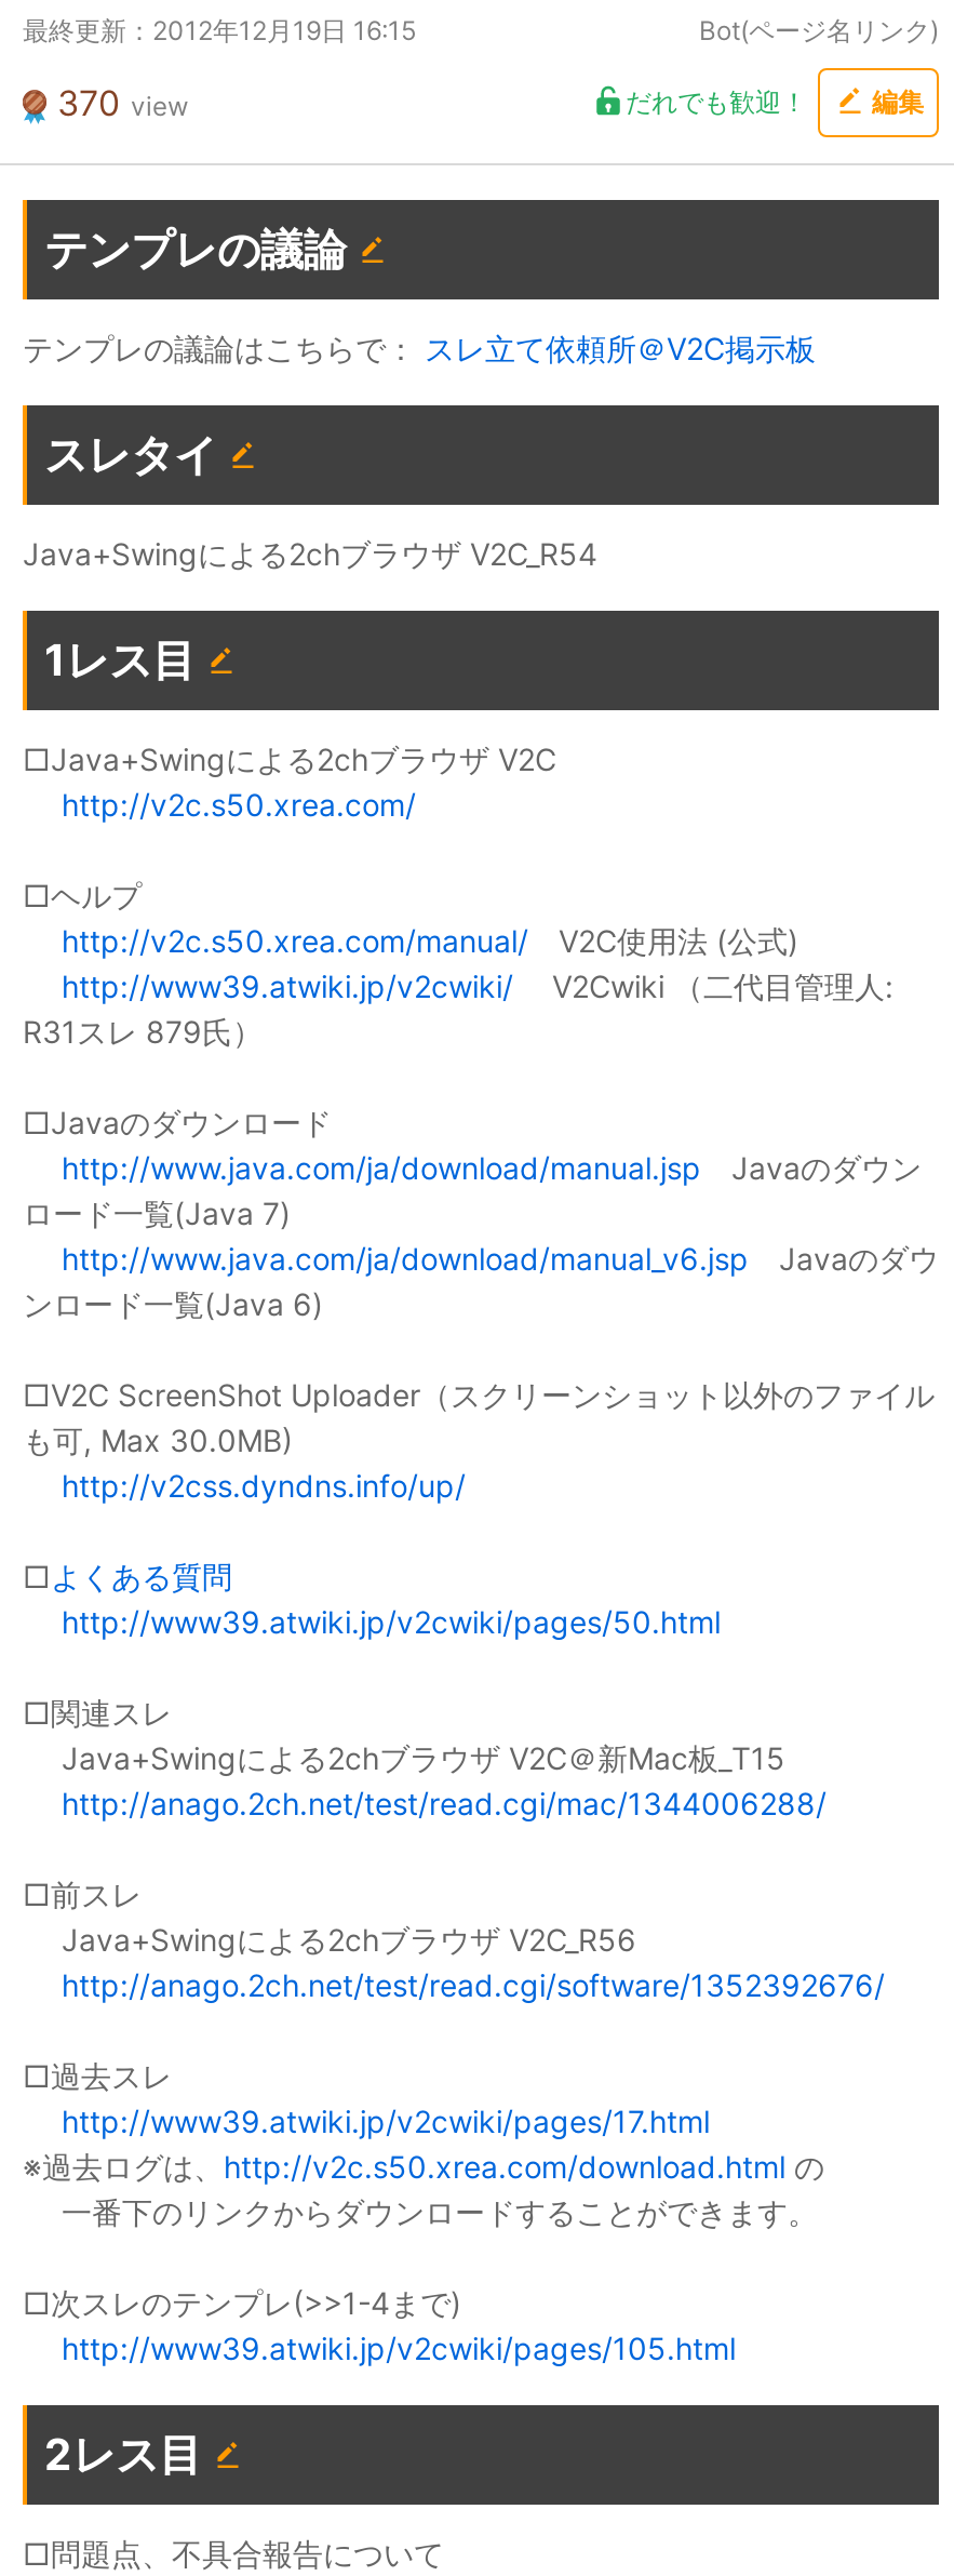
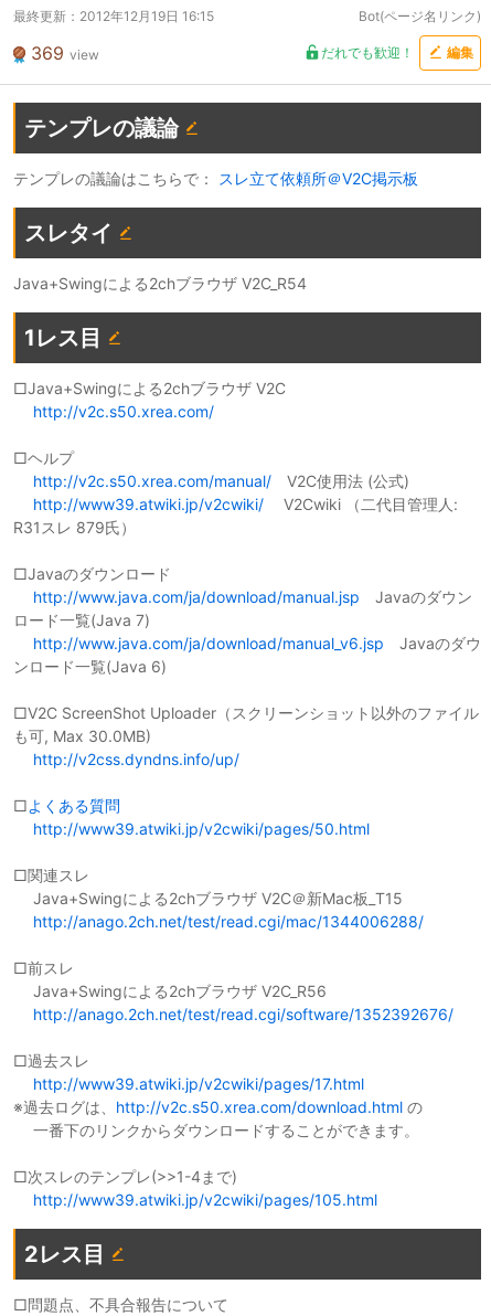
- 370 view
+ 369 view
